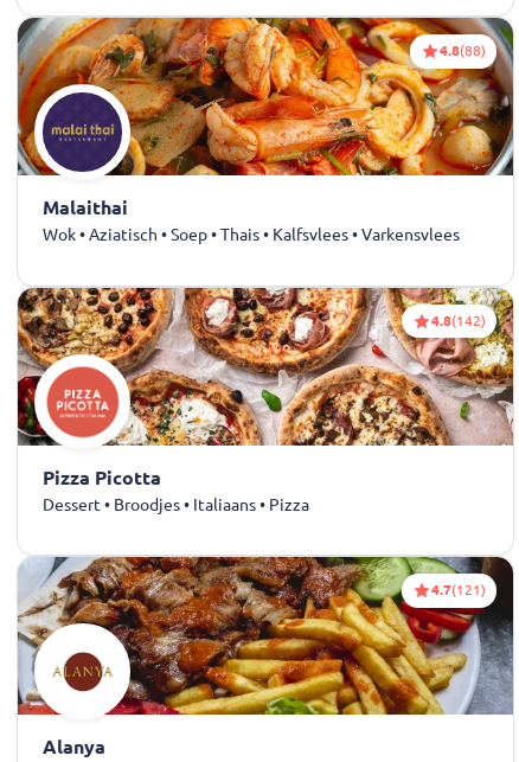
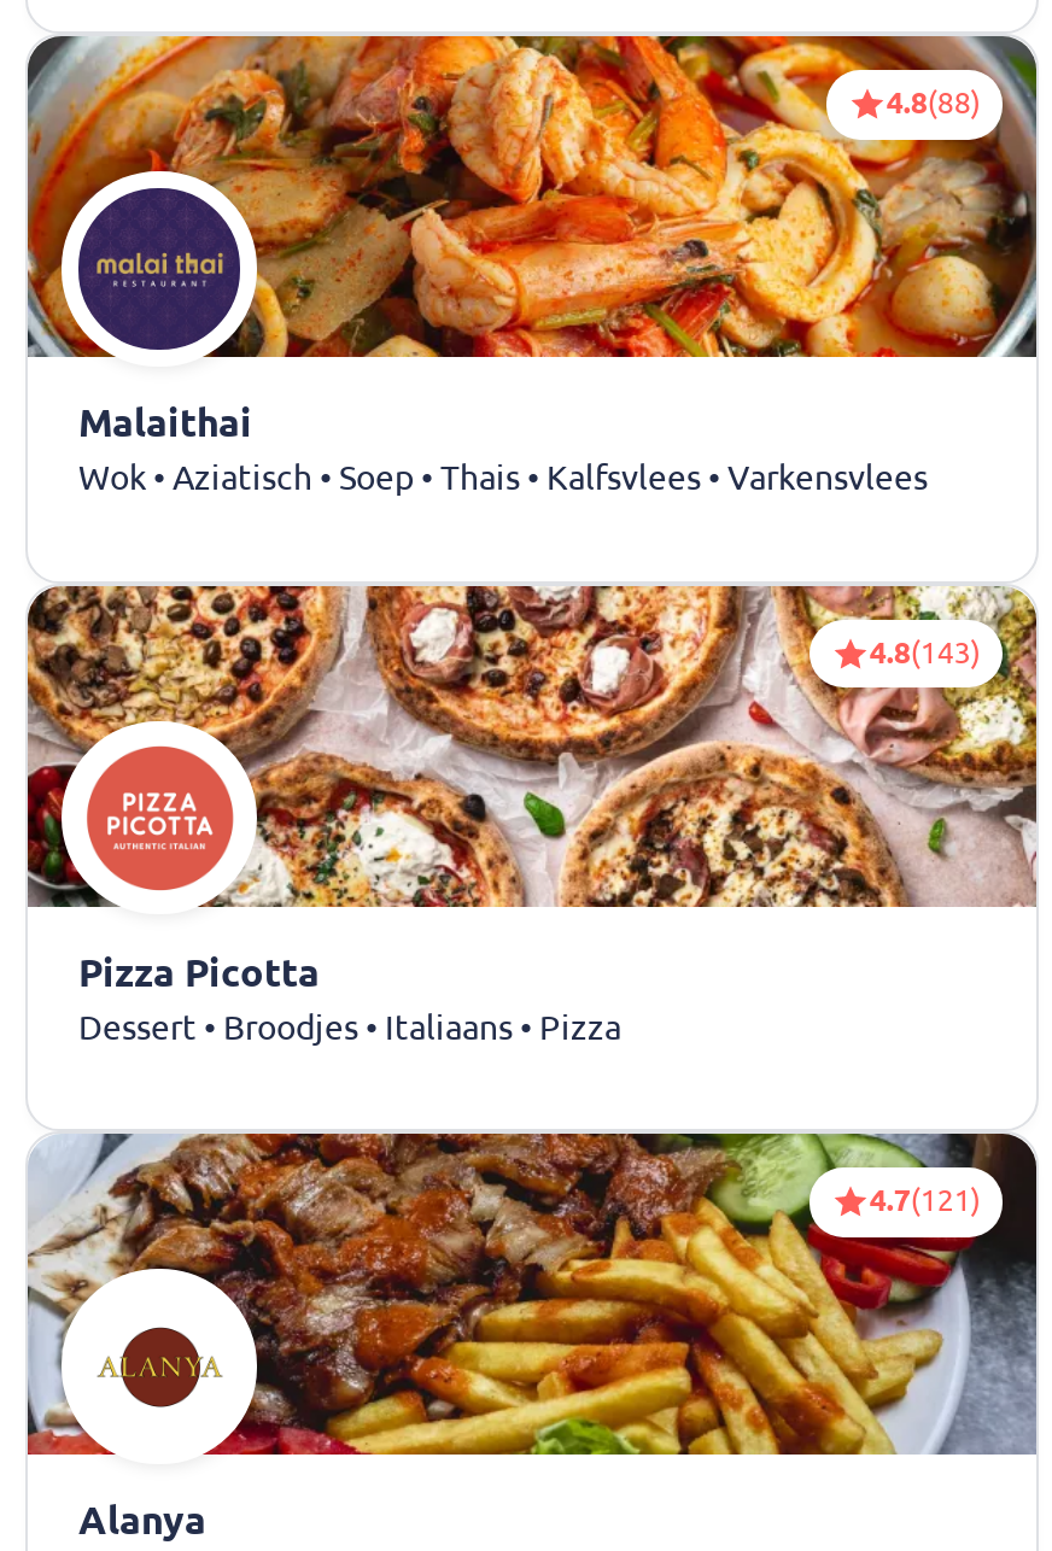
- 4.8(142)
+ 4.8(143)
